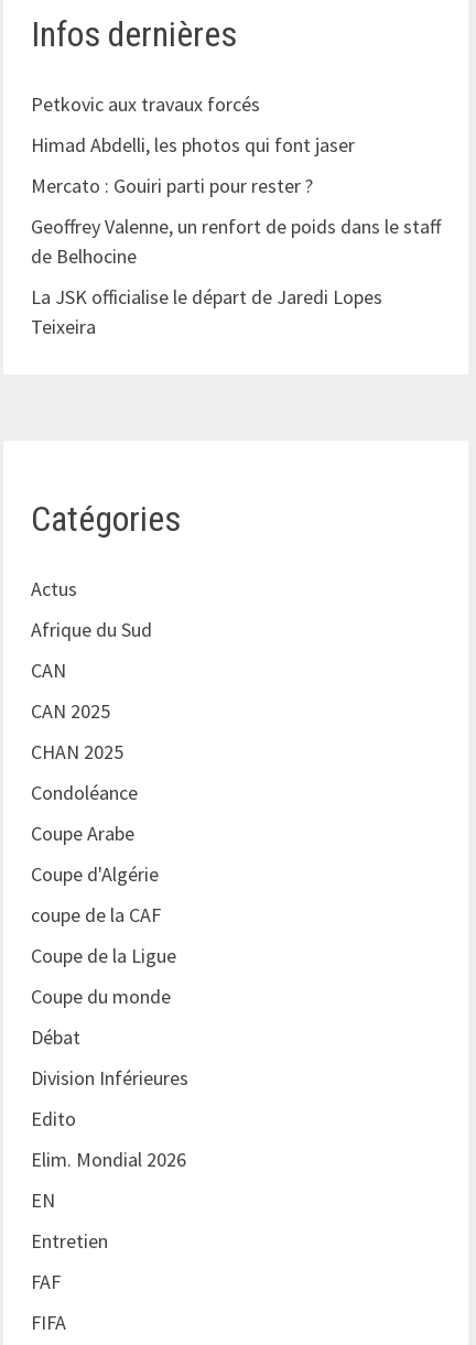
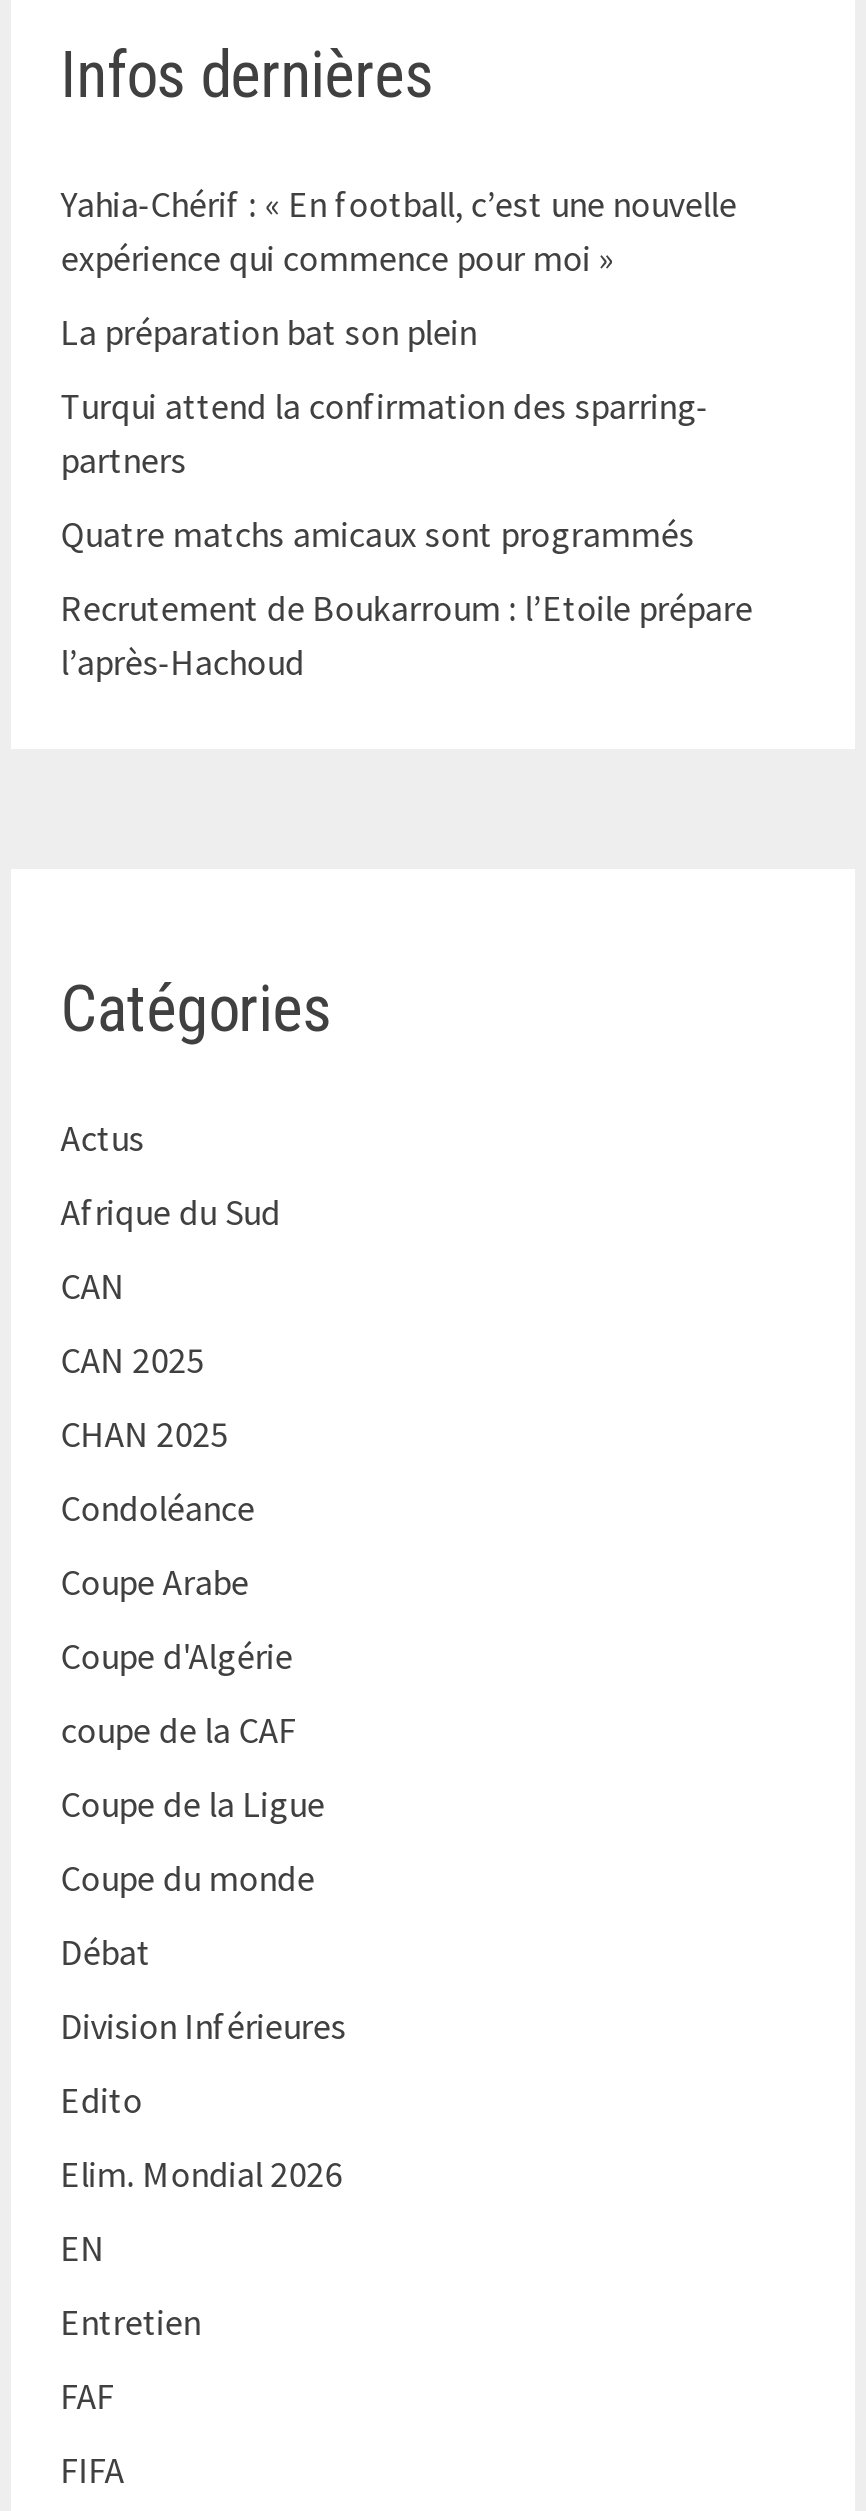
- Petkovic aux travaux forcés
+ Yahia-Chérif : « En football, c’est une nouvelle
+ expérience qui commence pour moi »

- Himad Abdelli, les photos qui font jaser
+ La préparation bat son plein

- Mercato : Gouiri parti pour rester ?
+ Turqui attend la confirmation des sparring-
+ partners

- Geoffrey Valenne, un renfort de poids dans le staff
- de Belhocine
+ Quatre matchs amicaux sont programmés

- La JSK officialise le départ de Jaredi Lopes
- Teixeira
+ Recrutement de Boukarroum : l’Etoile prépare
+ l’après-Hachoud
